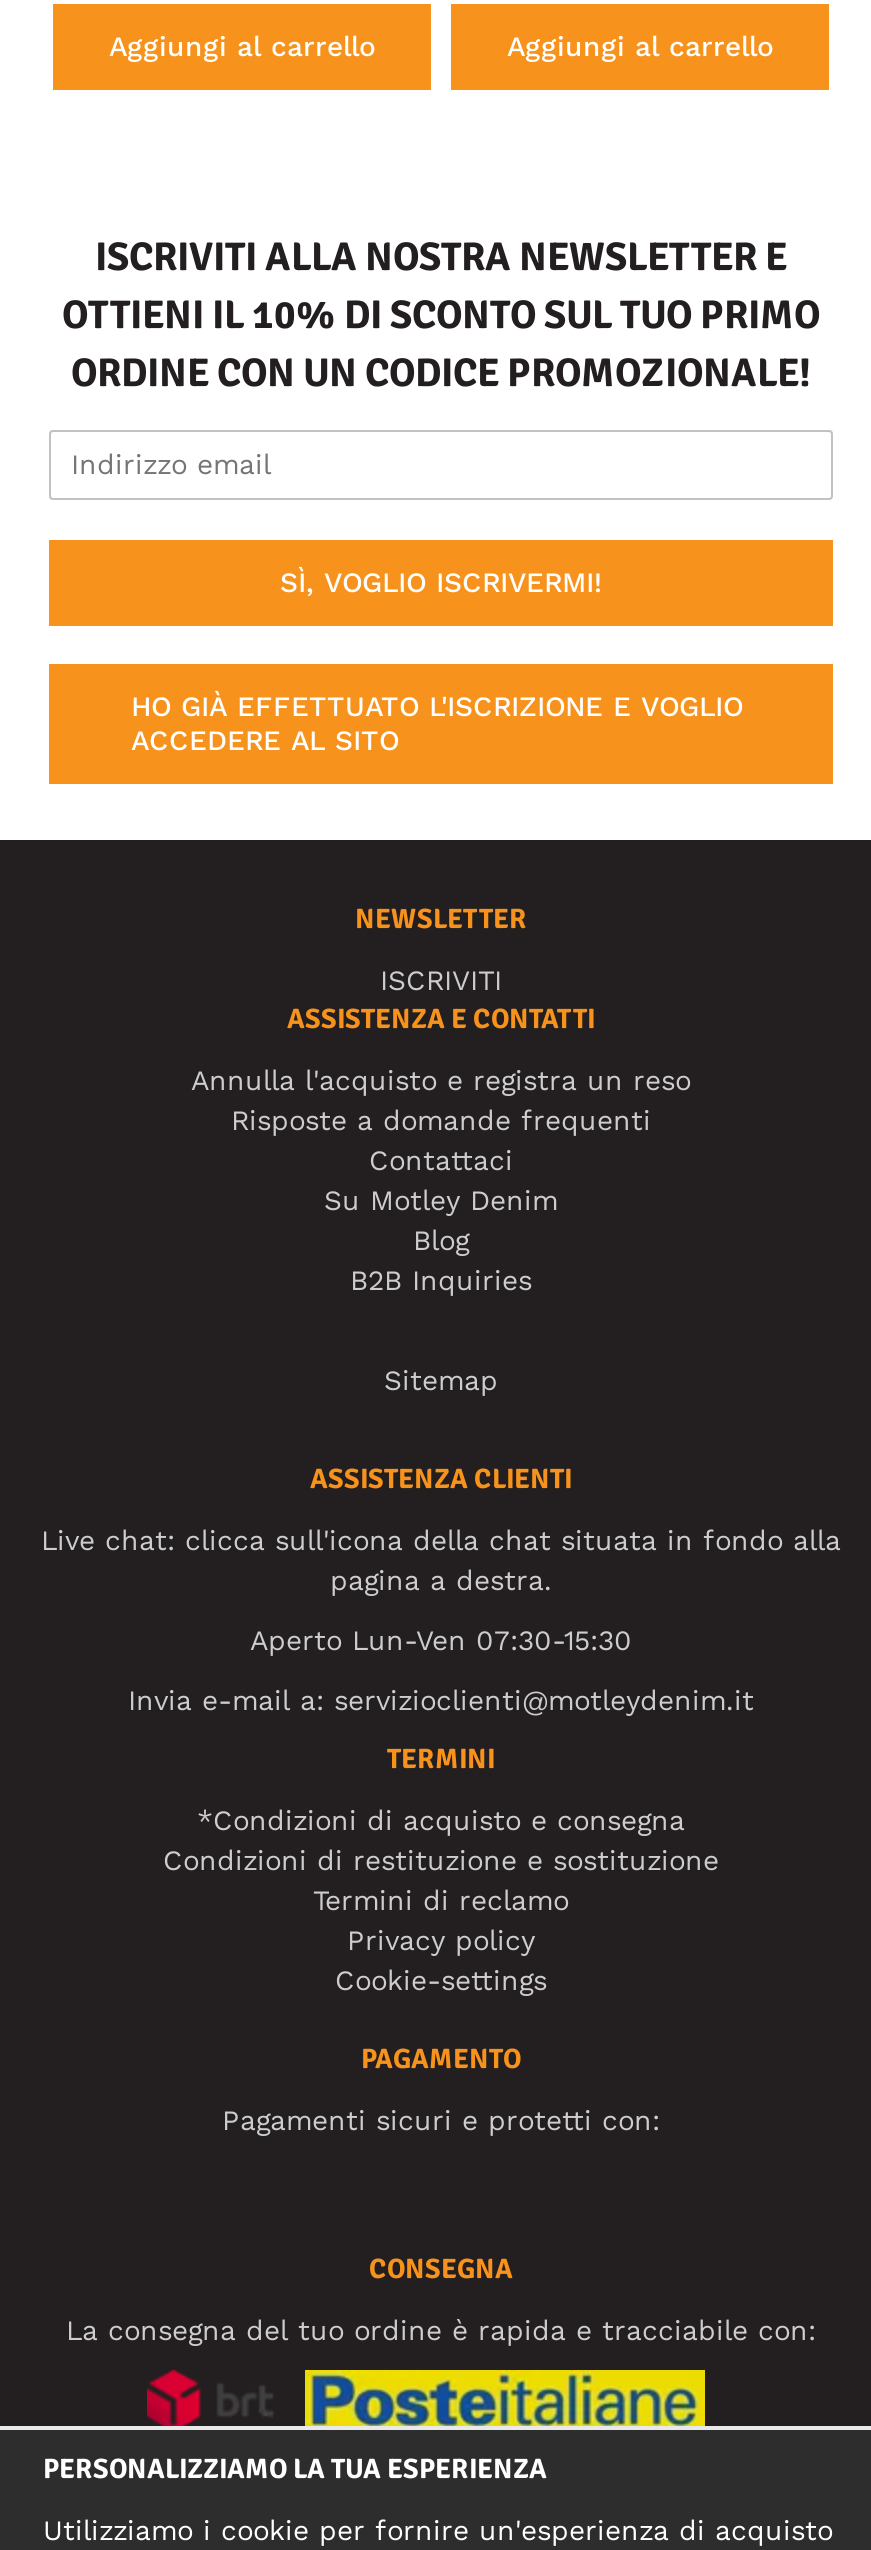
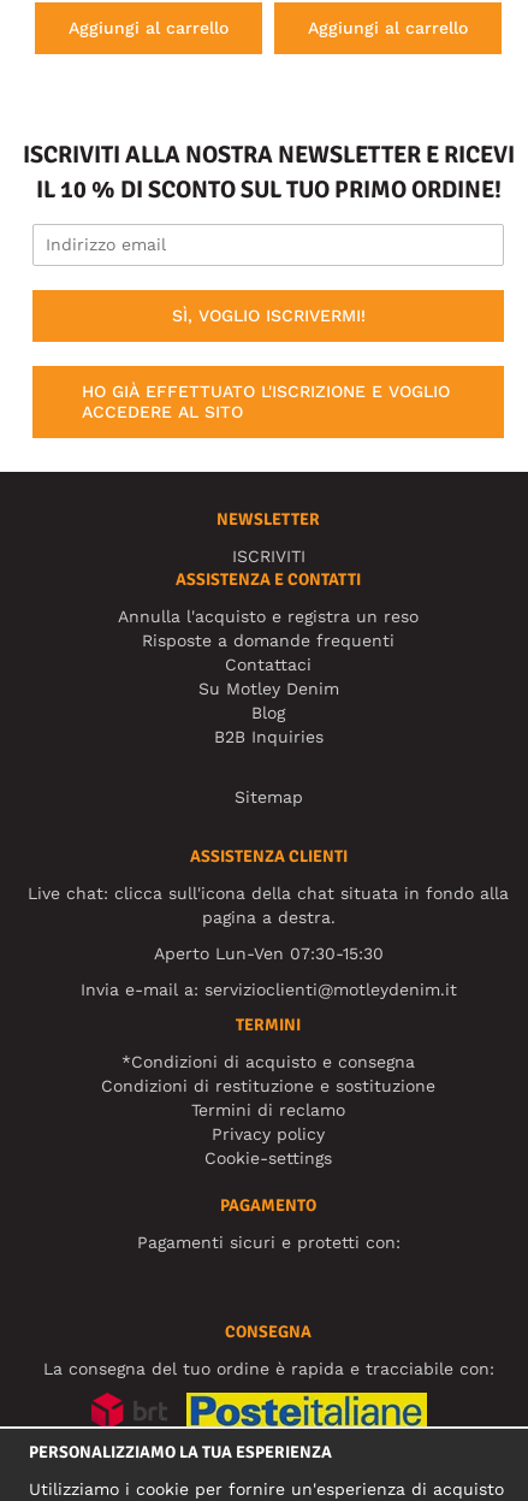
- ISCRIVITI ALLA NOSTRA NEWSLETTER E
- OTTIENI IL 10% DI SCONTO SUL TUO PRIMO
- ORDINE CON UN CODICE PROMOZIONALE!
+ ISCRIVITI ALLA NOSTRA NEWSLETTER E RICEVI
+ IL 10 % DI SCONTO SUL TUO PRIMO ORDINE!
